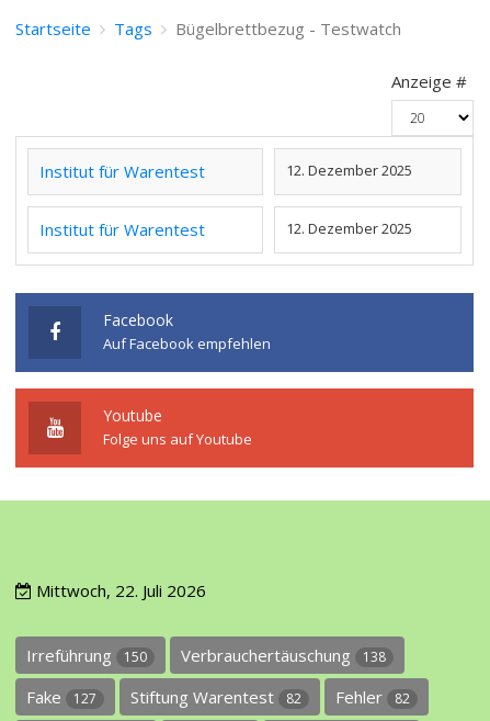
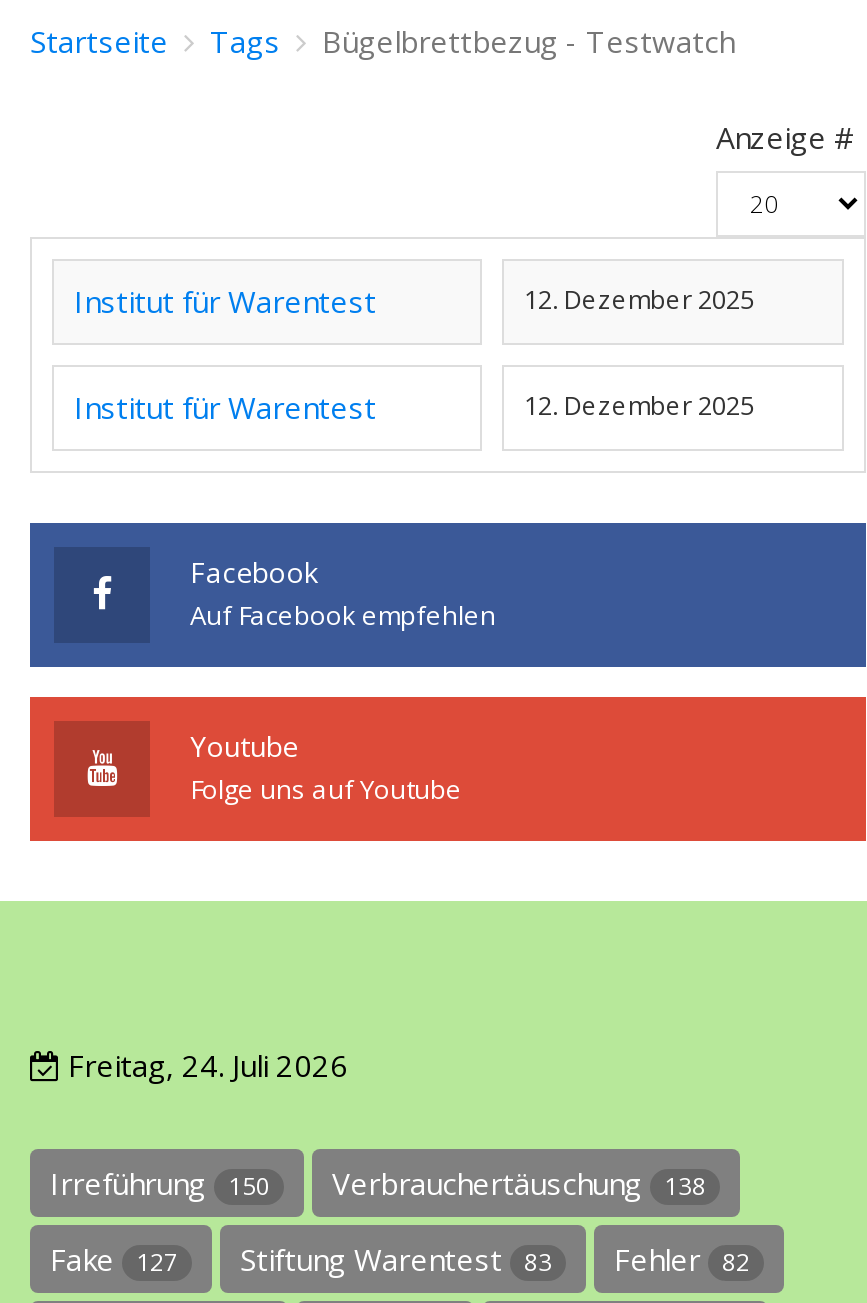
- Mittwoch, 22. Juli 2026
+ Freitag, 24. Juli 2026

- Stiftung Warentest 82
+ Stiftung Warentest 83
